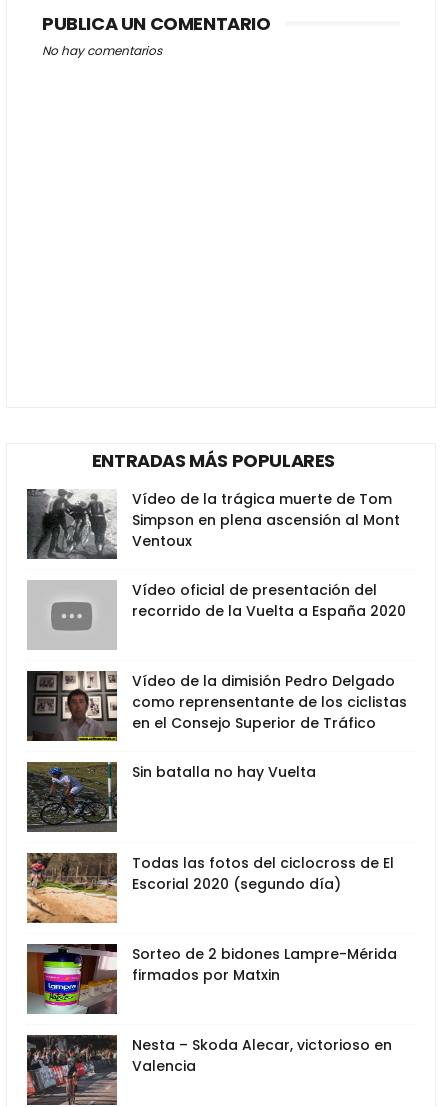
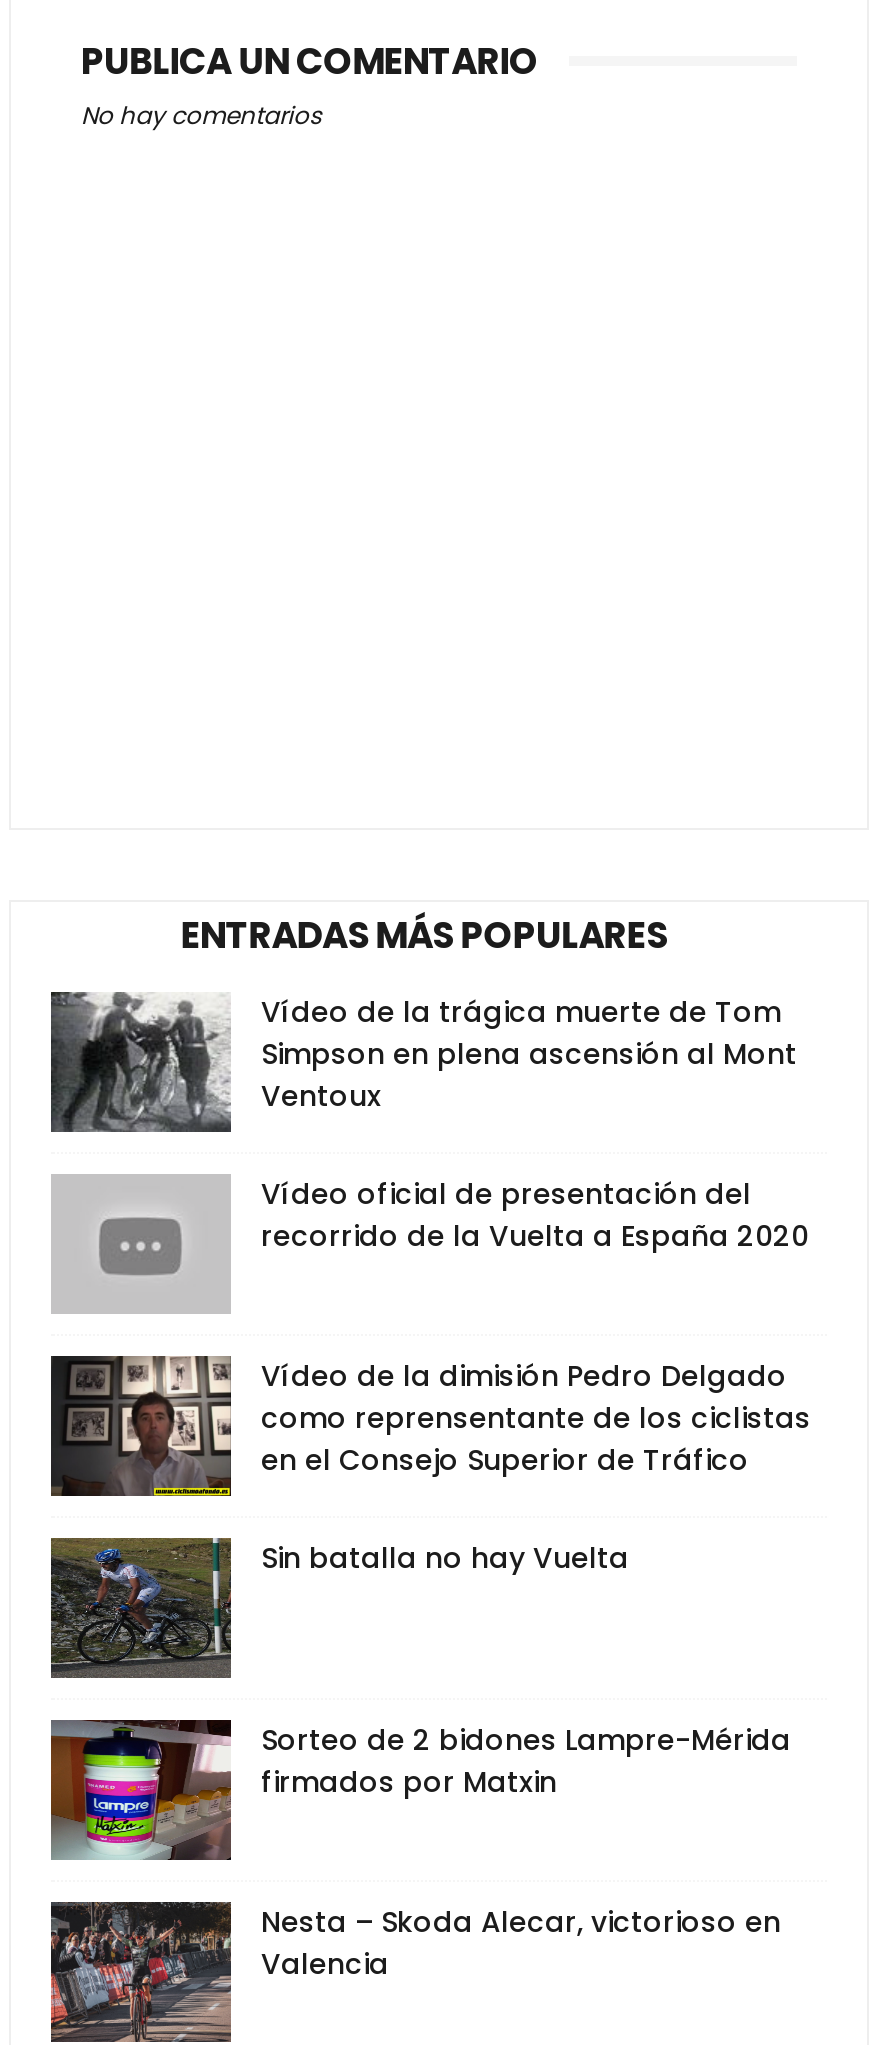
- [image]
- Todas las fotos del ciclocross de El
- Escorial 2020 (segundo día)
